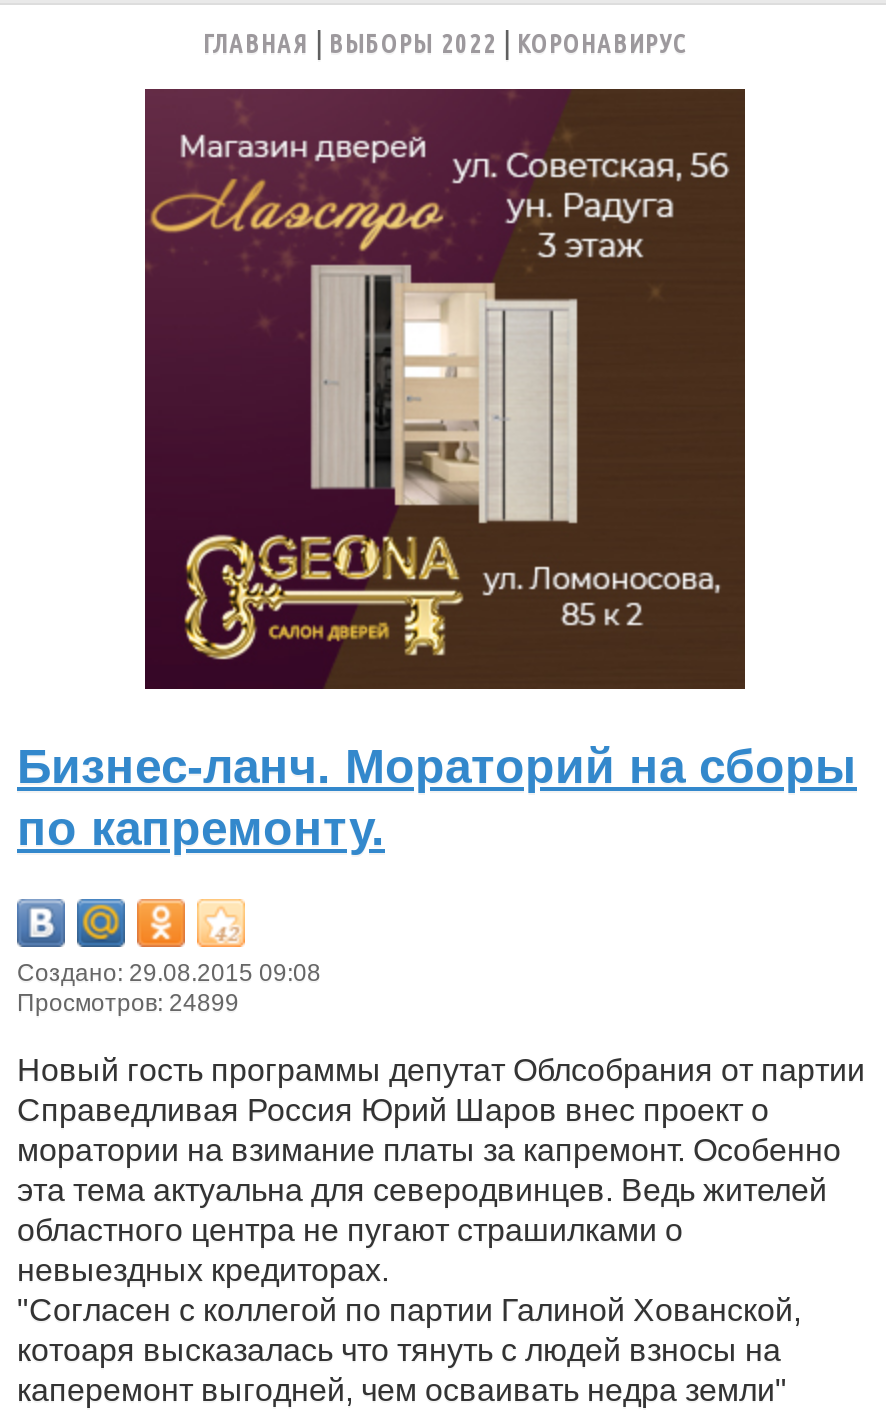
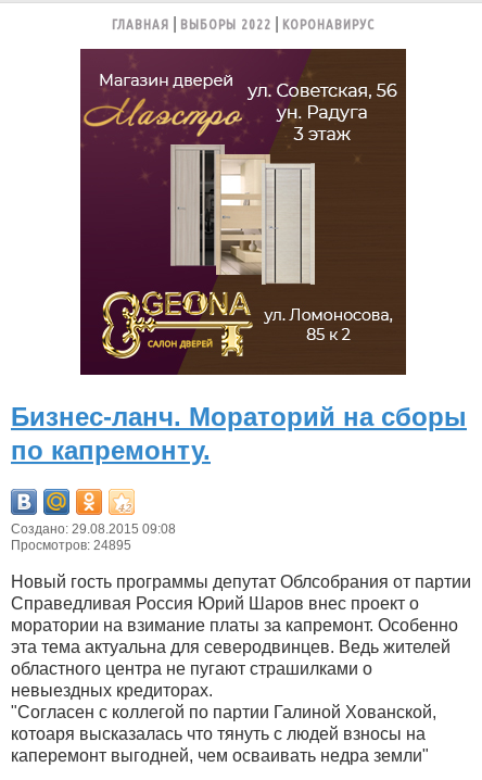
- Просмотров: 24899
+ Просмотров: 24895
